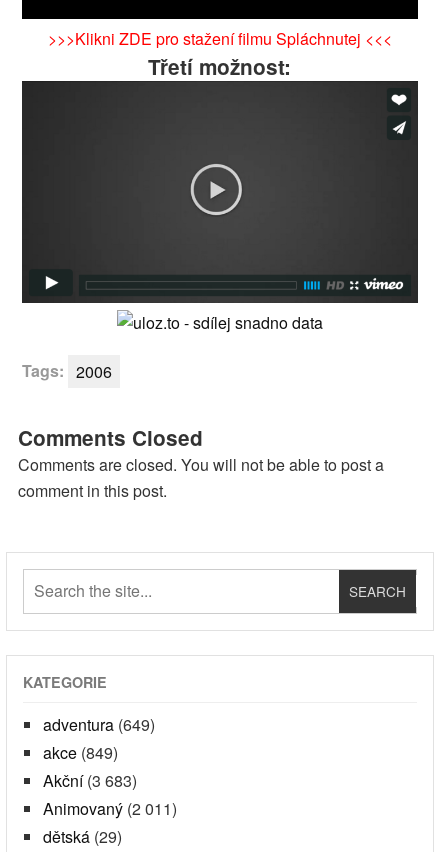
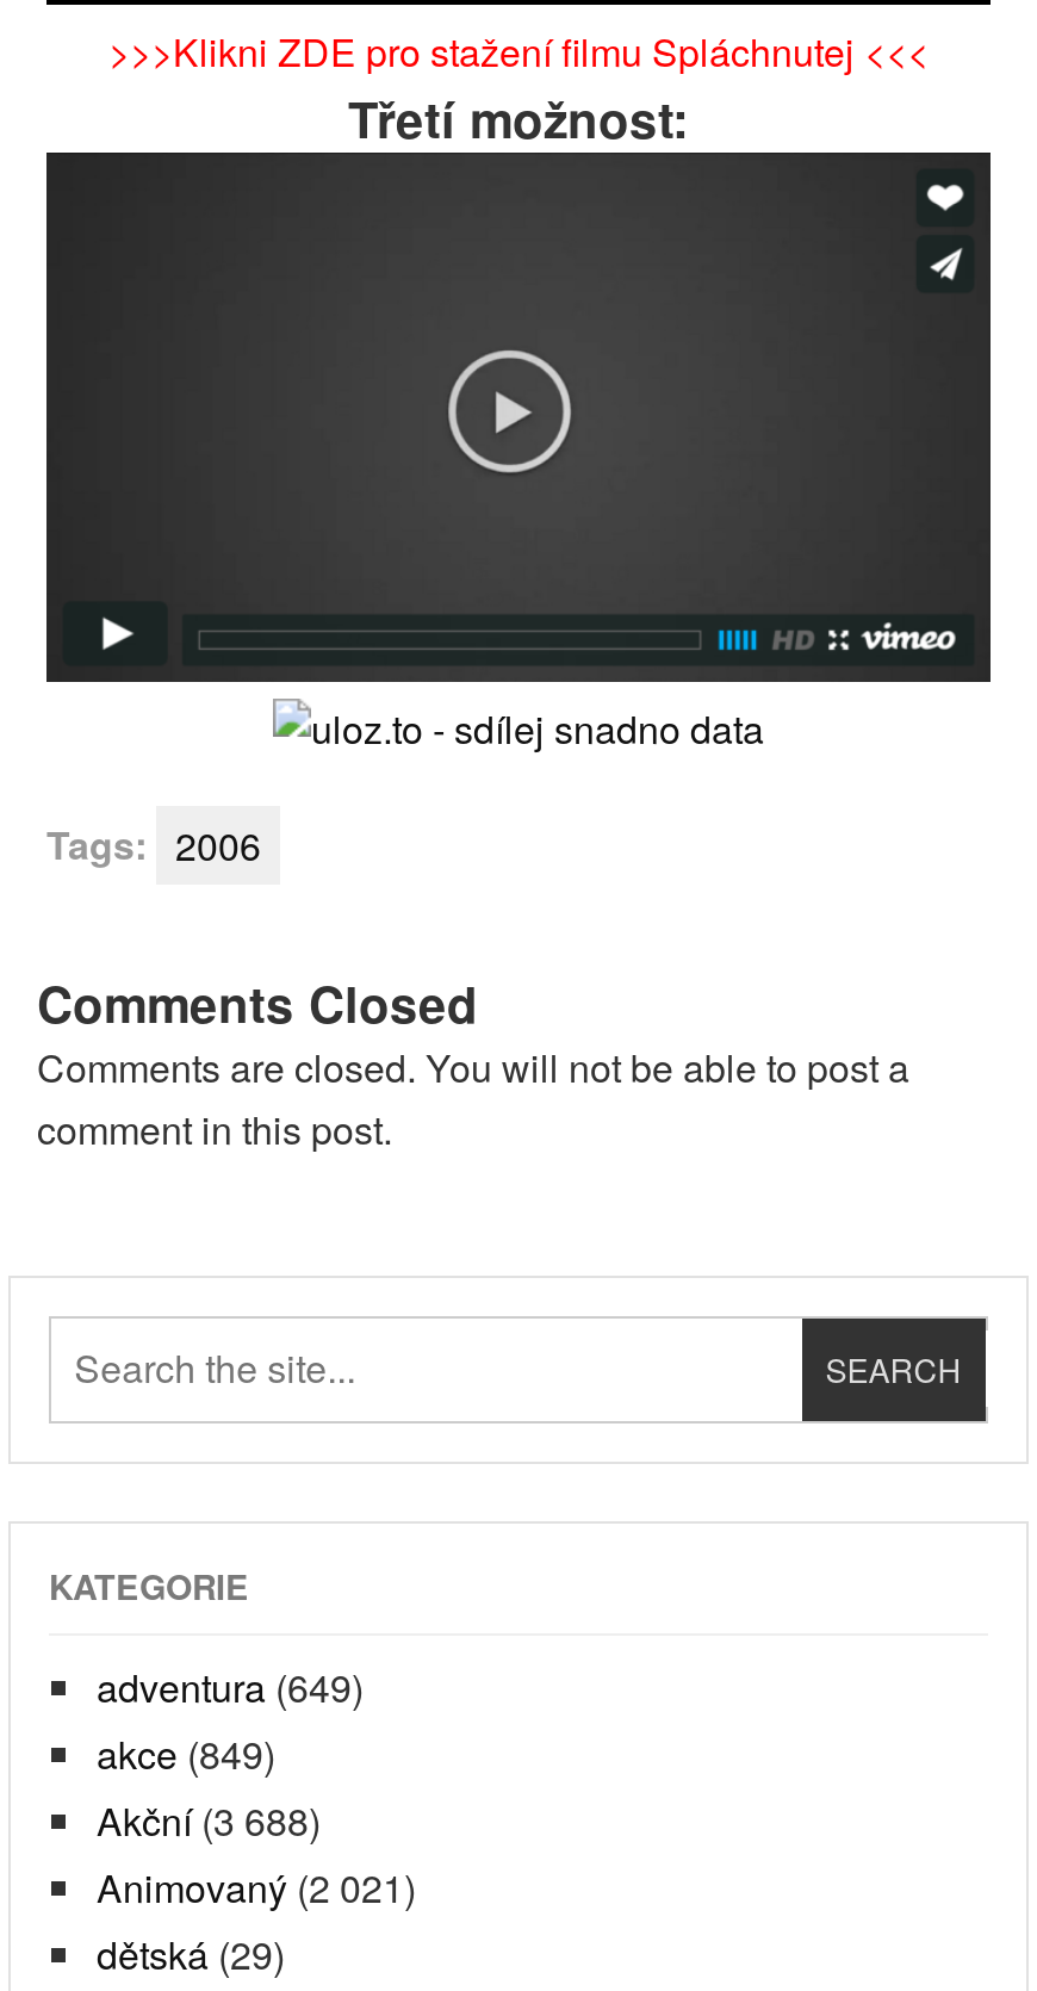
- Akční (3 683)
+ Akční (3 688)

- Animovaný (2 011)
+ Animovaný (2 021)
